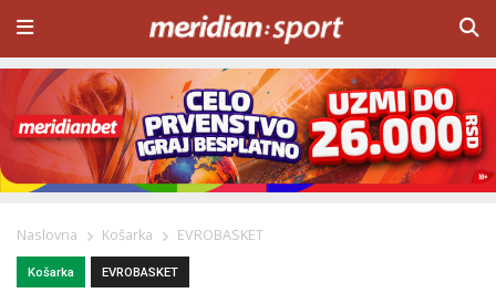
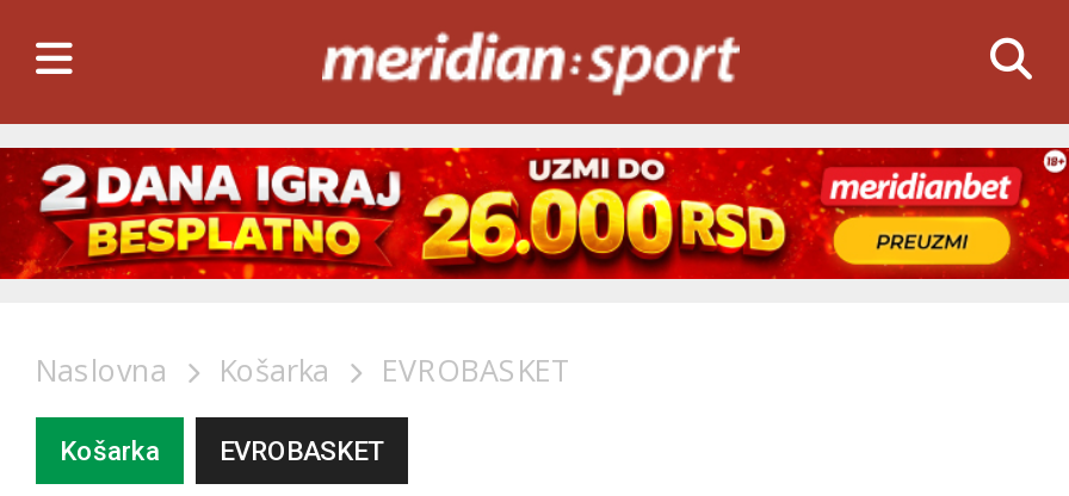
- [image]
+ [image]
